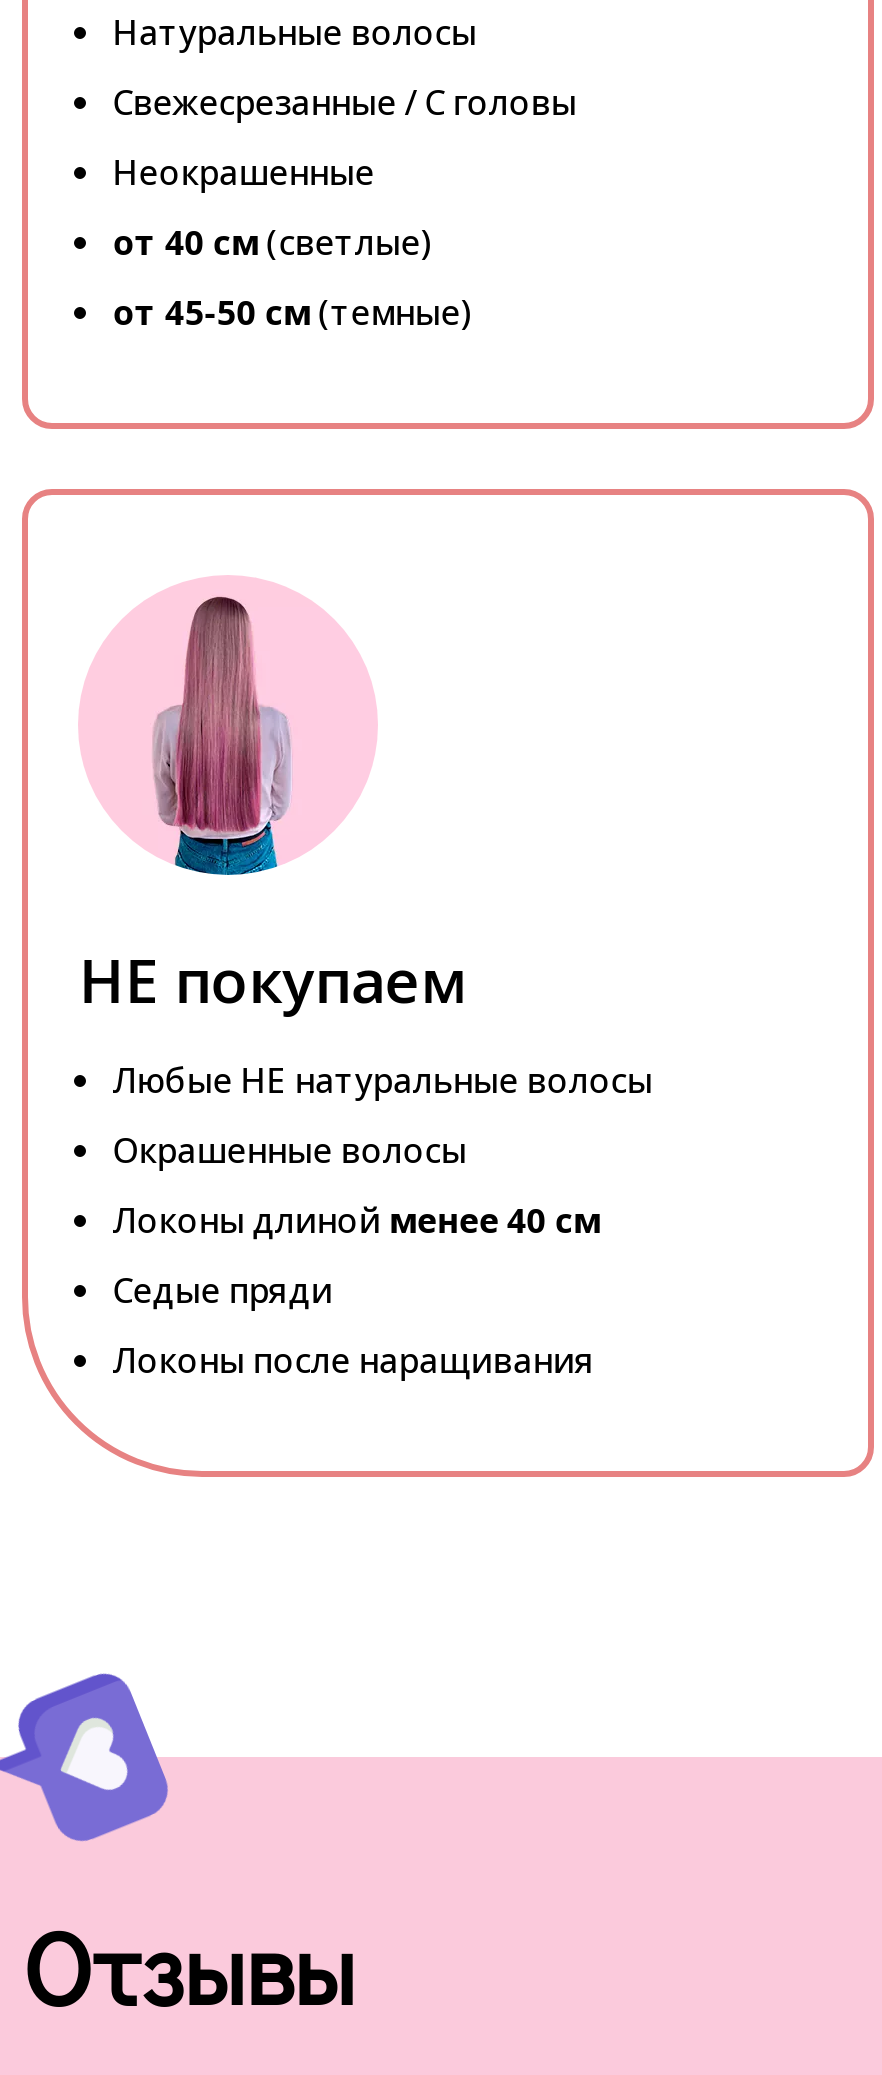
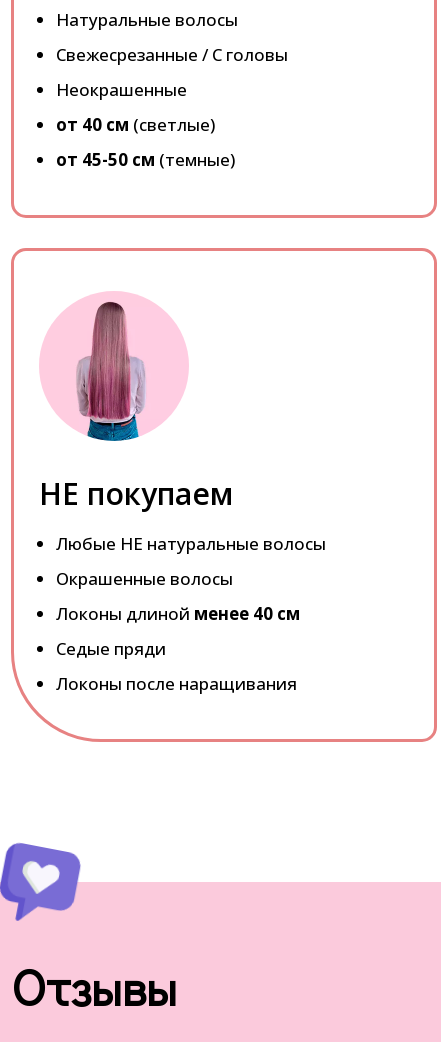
- [image]
+ [image]
